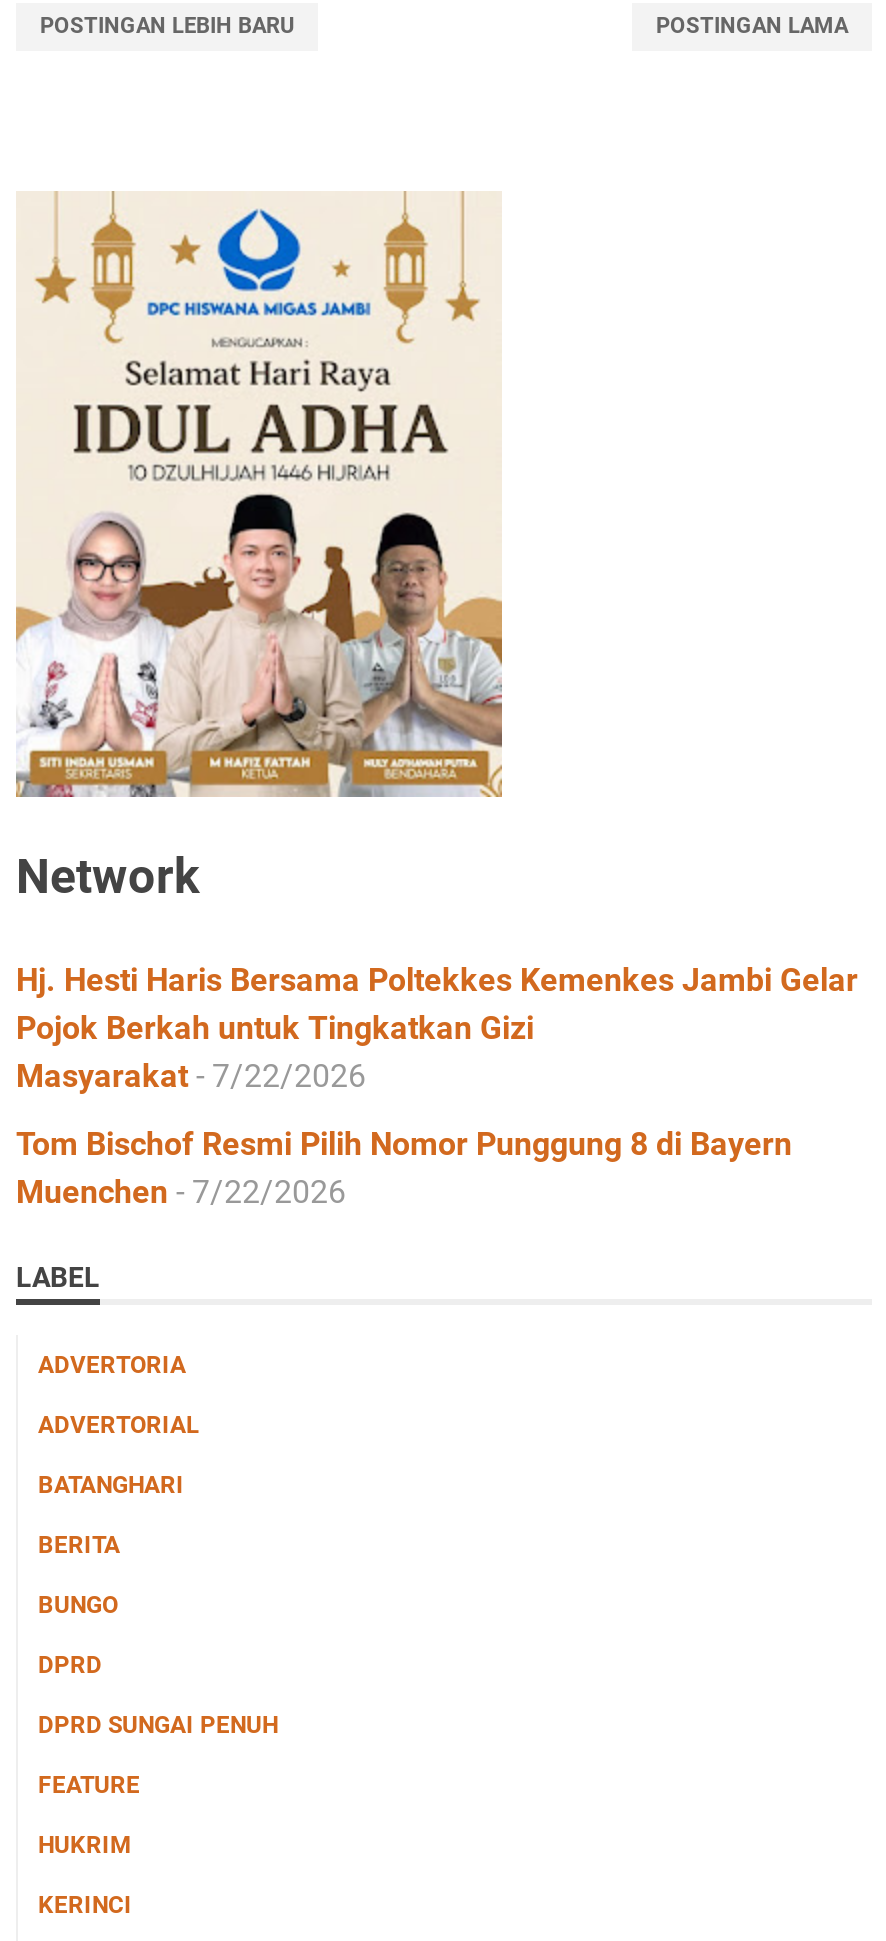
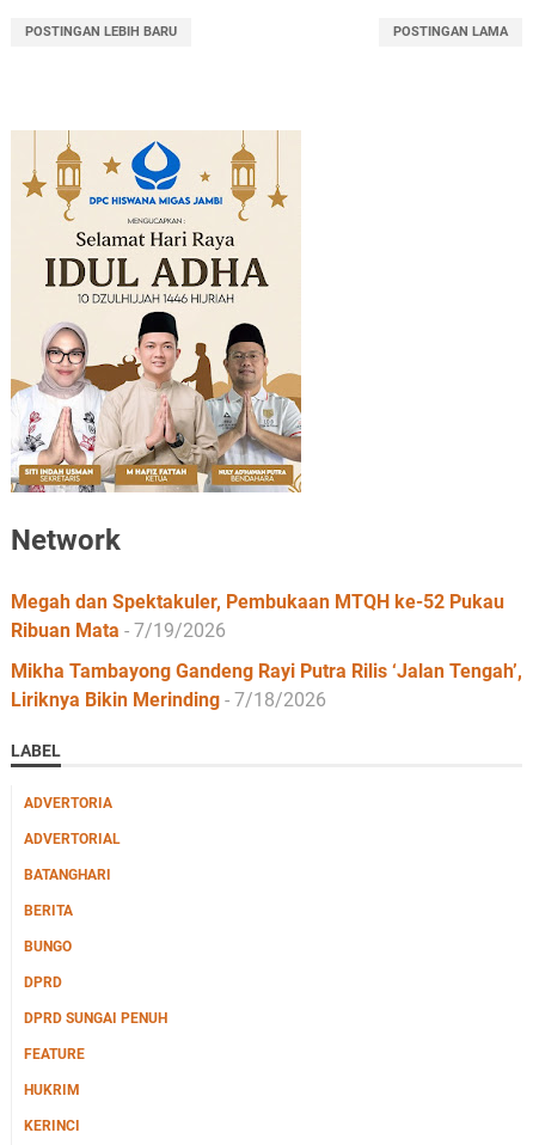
- Hj. Hesti Haris Bersama Poltekkes Kemenkes Jambi Gelar
- Pojok Berkah untuk Tingkatkan Gizi
- Masyarakat - 7/22/2026
+ Megah dan Spektakuler, Pembukaan MTQH ke-52 Pukau
+ Ribuan Mata - 7/19/2026

- Tom Bischof Resmi Pilih Nomor Punggung 8 di Bayern
- Muenchen - 7/22/2026
+ Mikha Tambayong Gandeng Rayi Putra Rilis ‘Jalan Tengah’,
+ Liriknya Bikin Merinding - 7/18/2026
